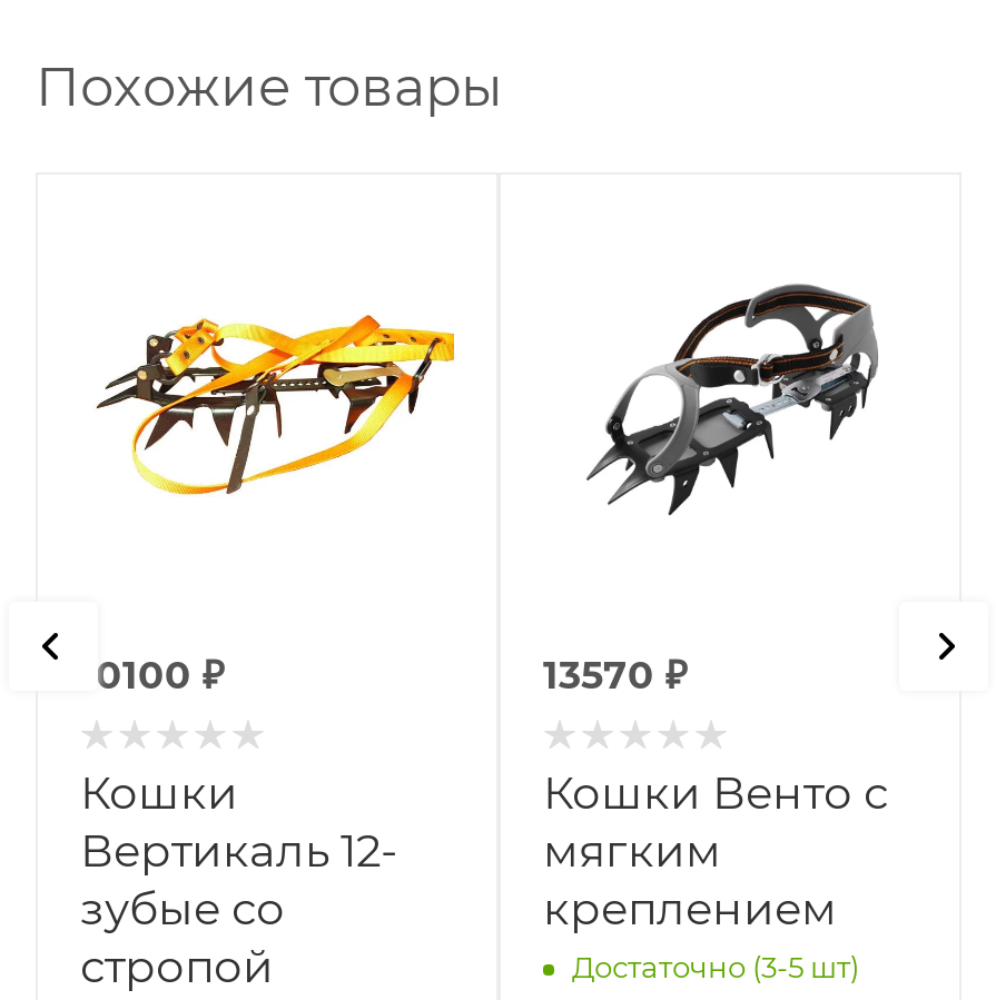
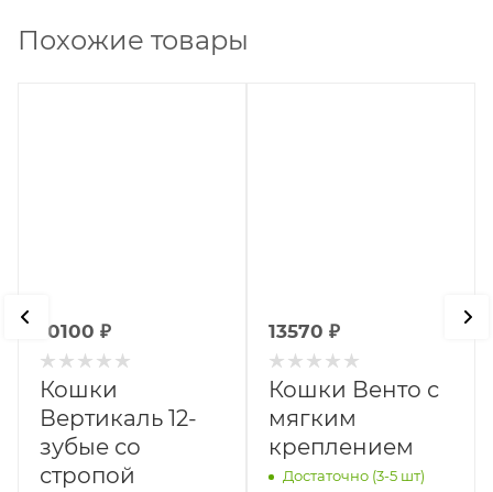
- [image]

- [image]
